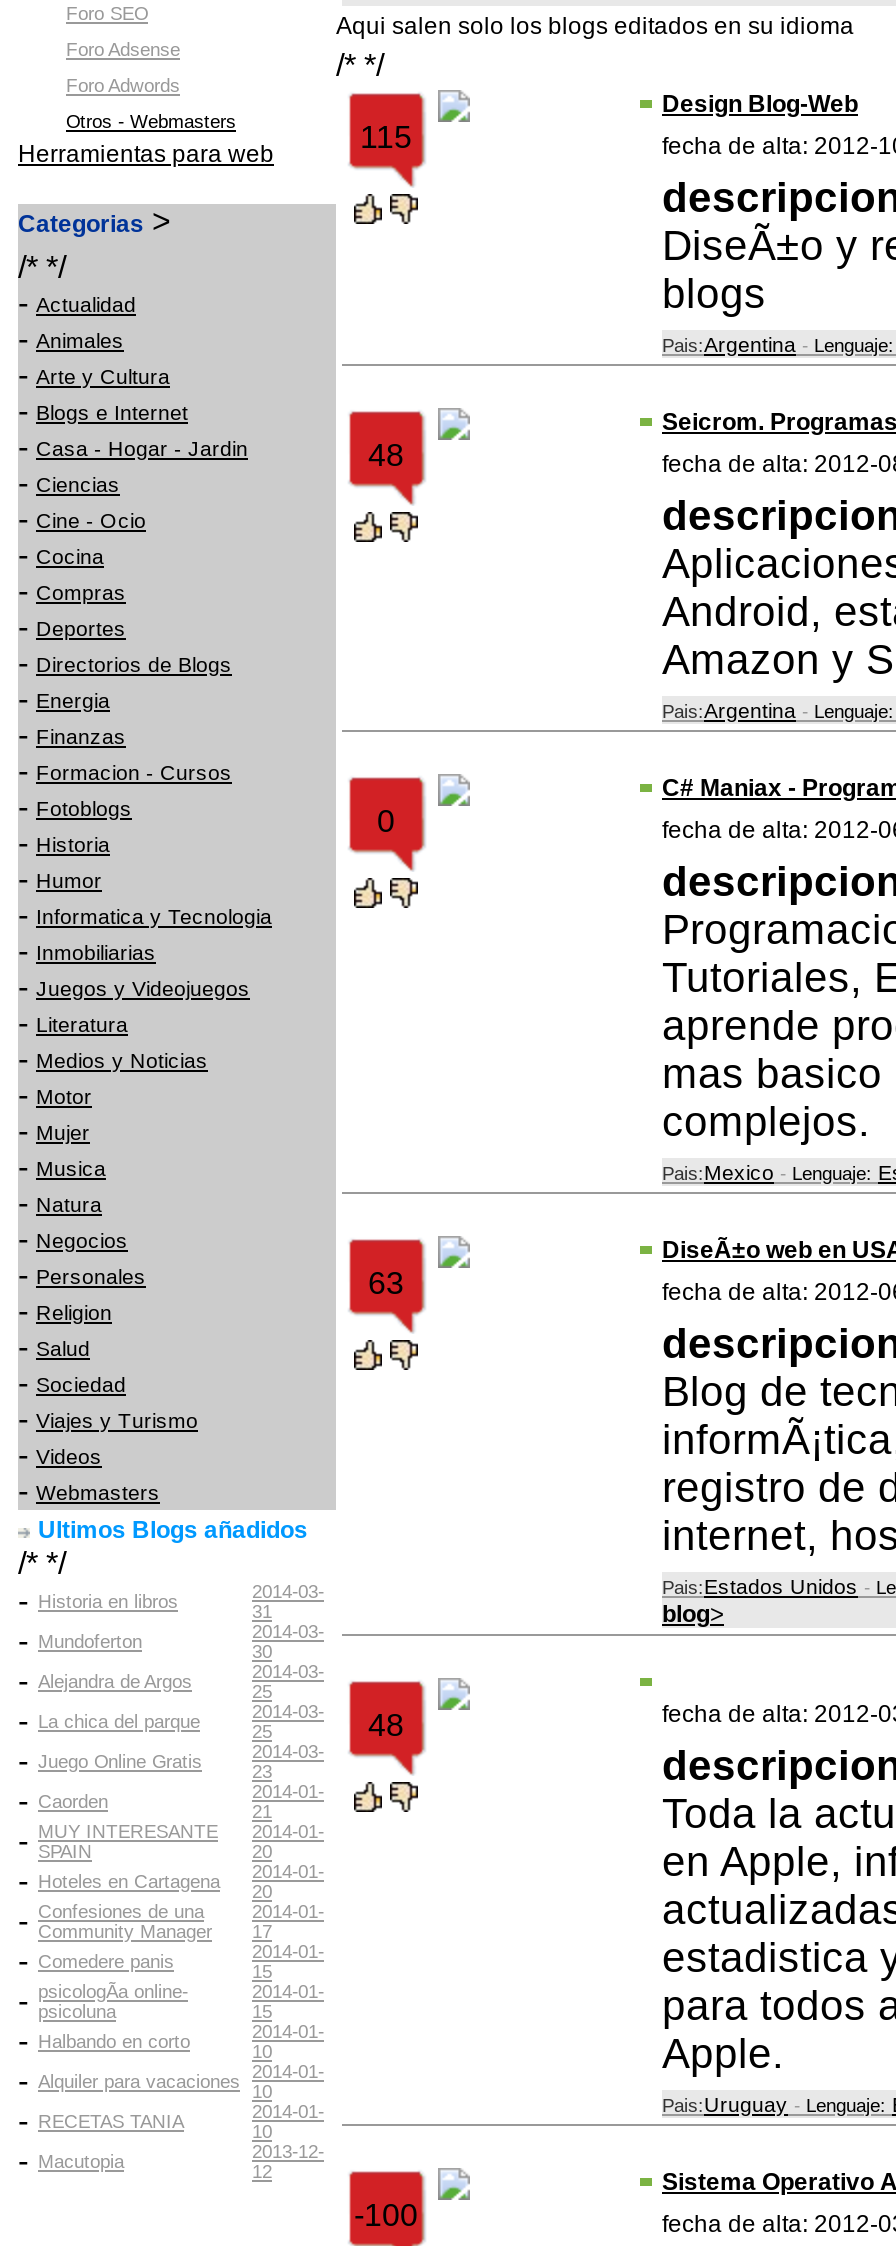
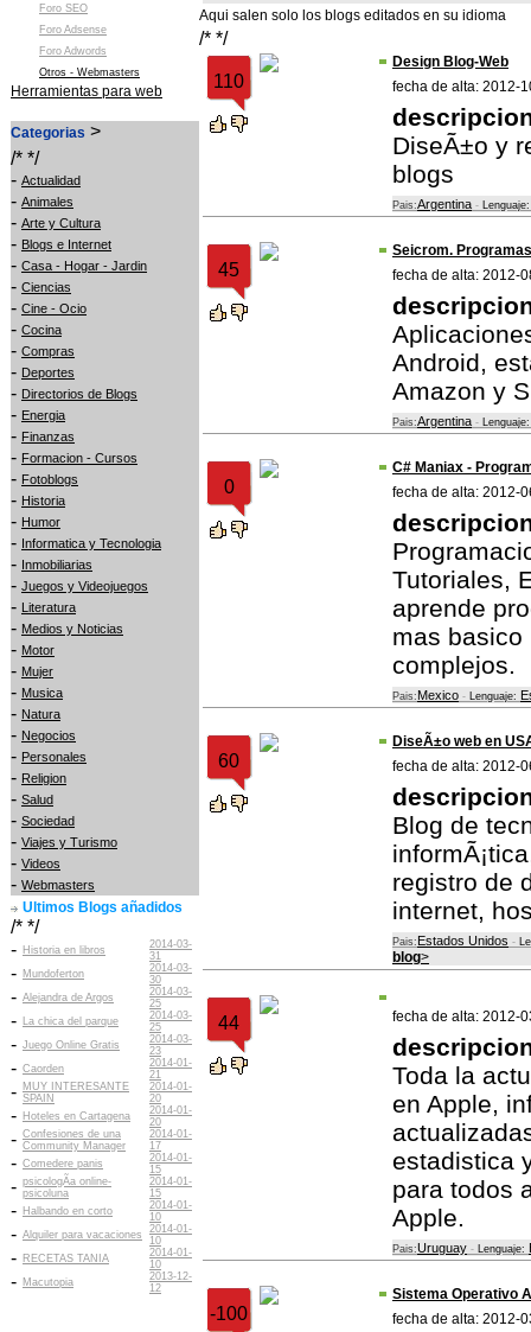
- 115
+ 110

- 48
+ 45

- 63
+ 60

- 48
+ 44
